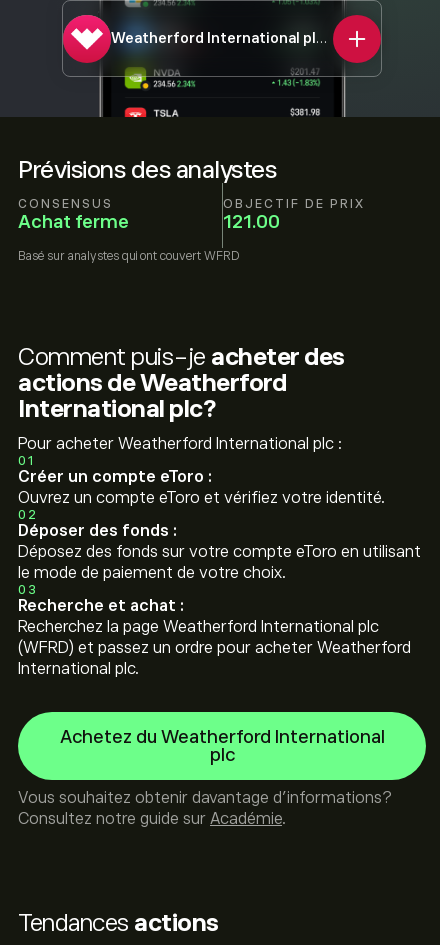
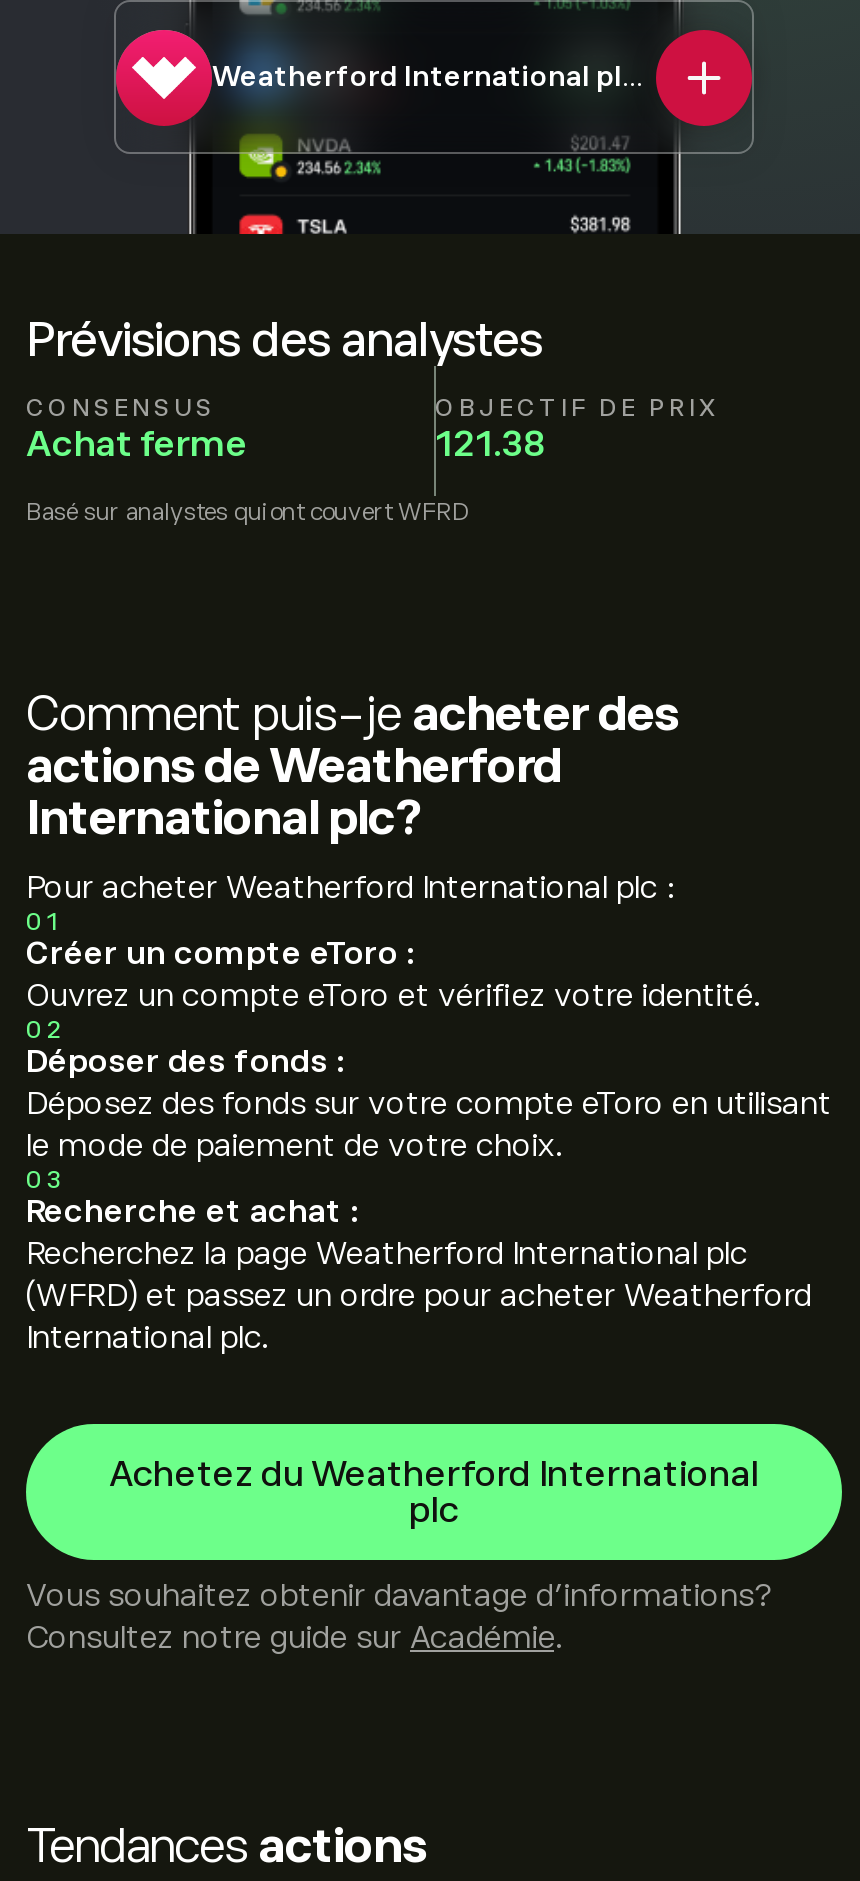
- 121.00
+ 121.38
